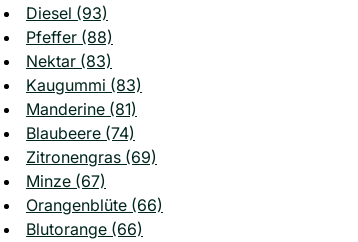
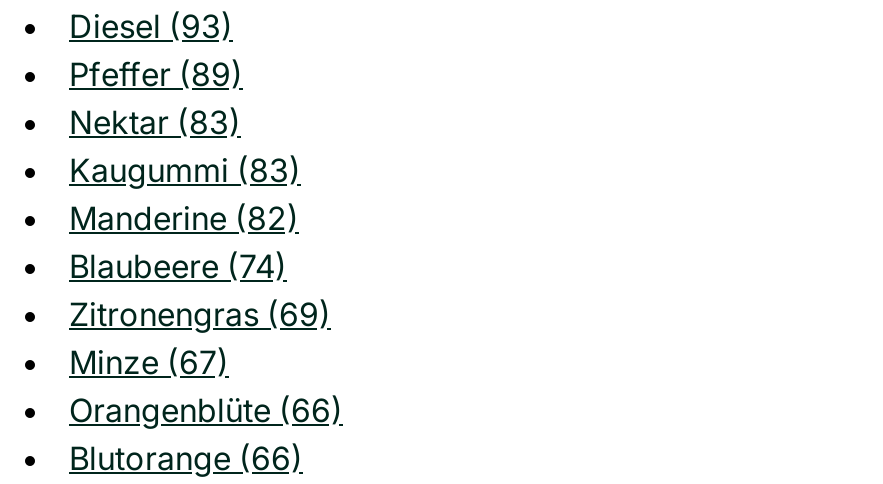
- Pfeffer (88)
+ Pfeffer (89)

- Manderine (81)
+ Manderine (82)
